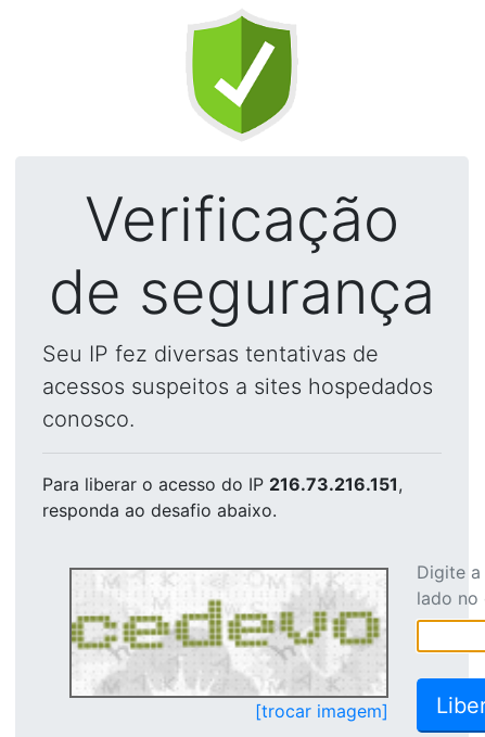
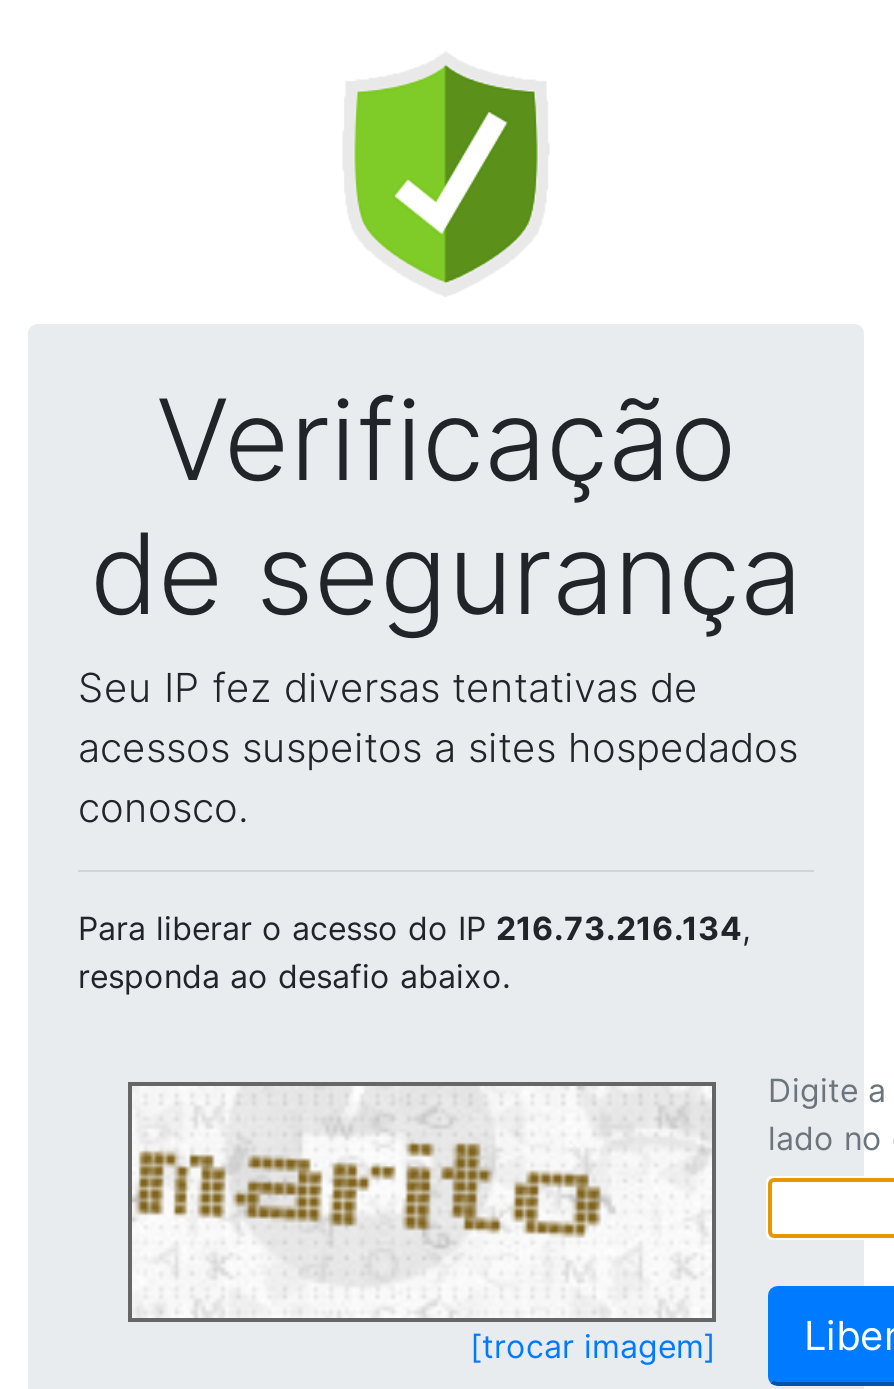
- Para liberar o acesso do IP 216.73.216.151,
+ Para liberar o acesso do IP 216.73.216.134,

- [image]
+ [image]
